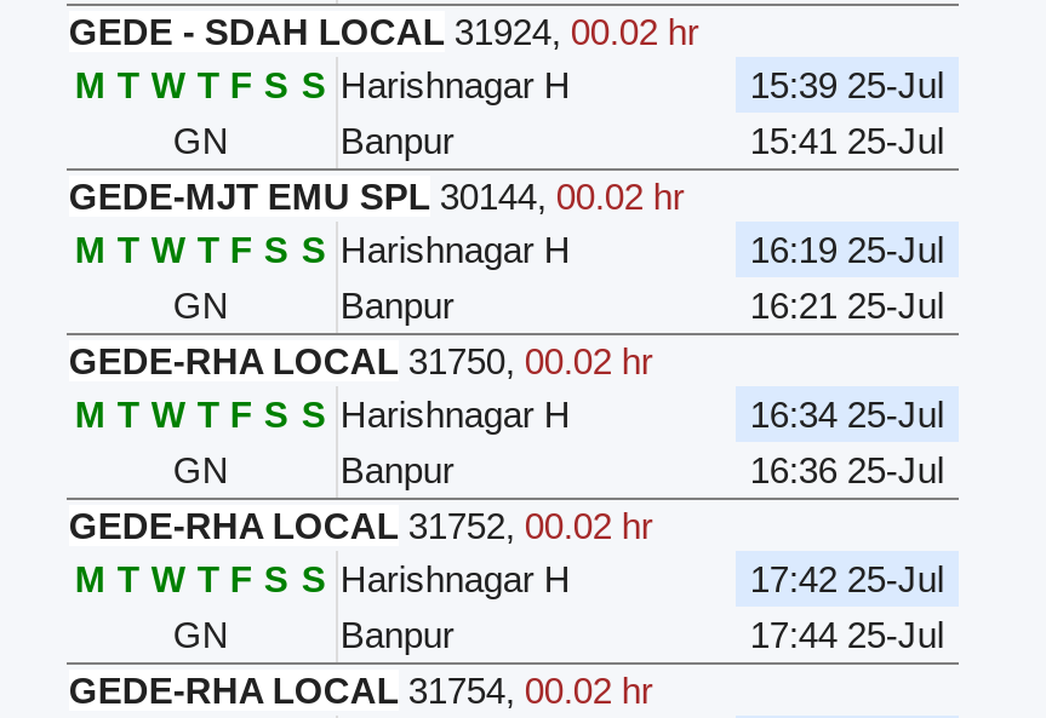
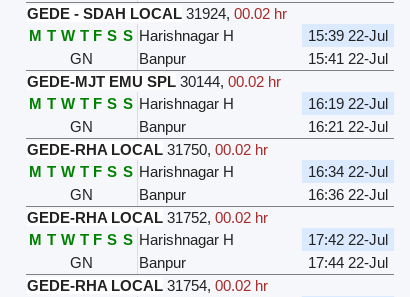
- 15:39 25-Jul
+ 15:39 22-Jul

- 15:41 25-Jul
+ 15:41 22-Jul

- 16:19 25-Jul
+ 16:19 22-Jul

- 16:21 25-Jul
+ 16:21 22-Jul

- 16:34 25-Jul
+ 16:34 22-Jul

- 16:36 25-Jul
+ 16:36 22-Jul

- 17:42 25-Jul
+ 17:42 22-Jul

- 17:44 25-Jul
+ 17:44 22-Jul
